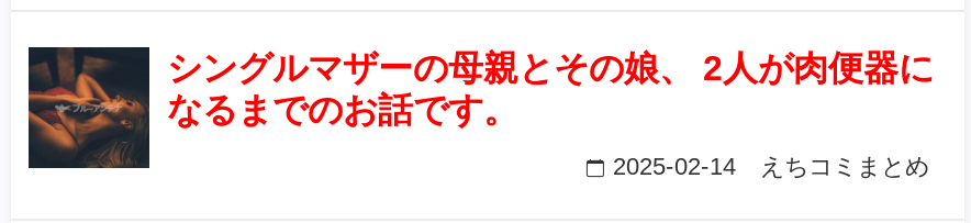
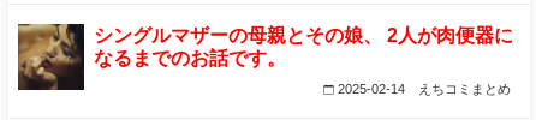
- [image]
+ [image]
